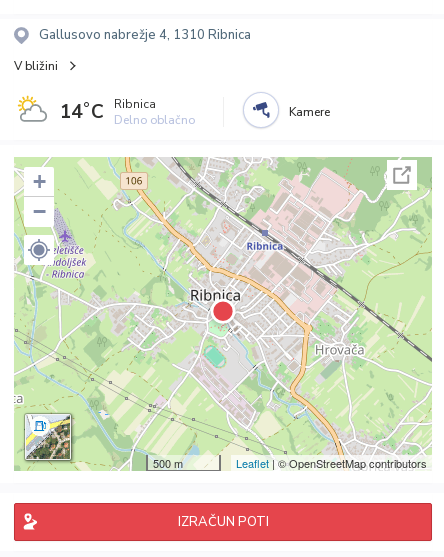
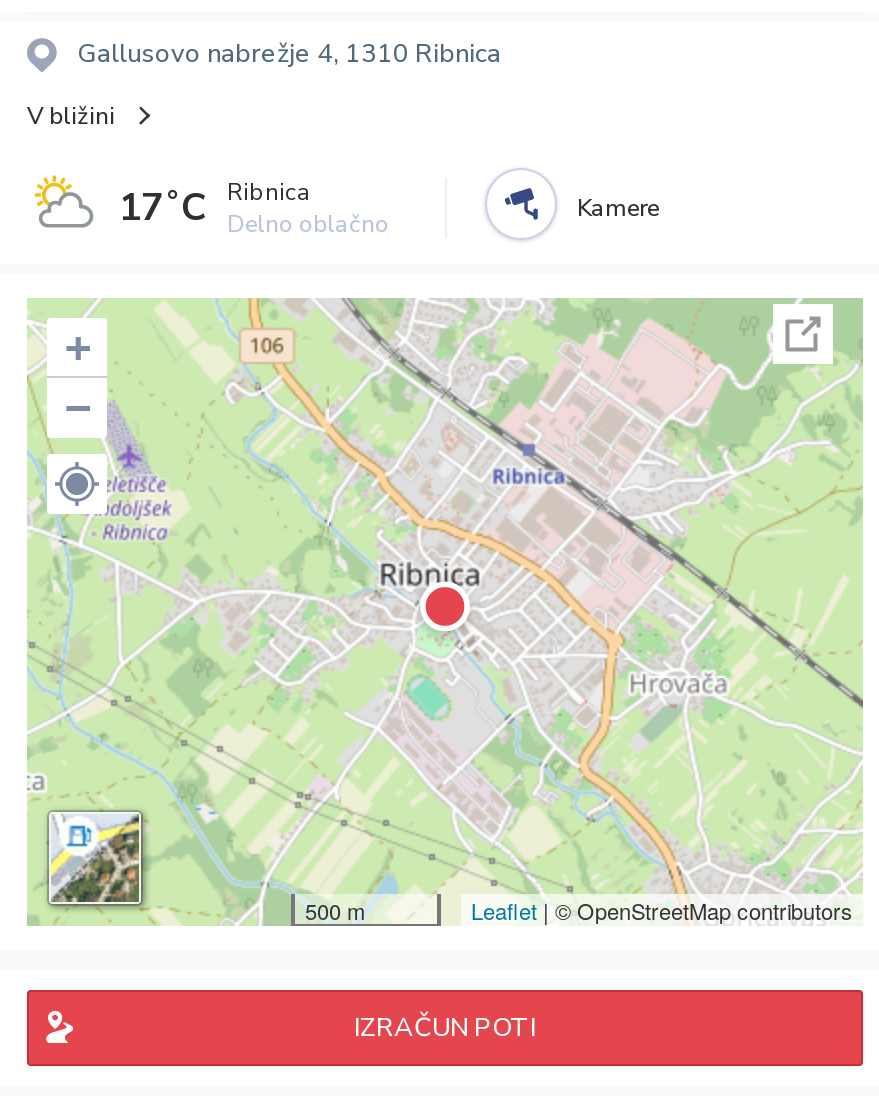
- 14˚C Ribnica Delno oblačno
+ 17˚C Ribnica Delno oblačno
